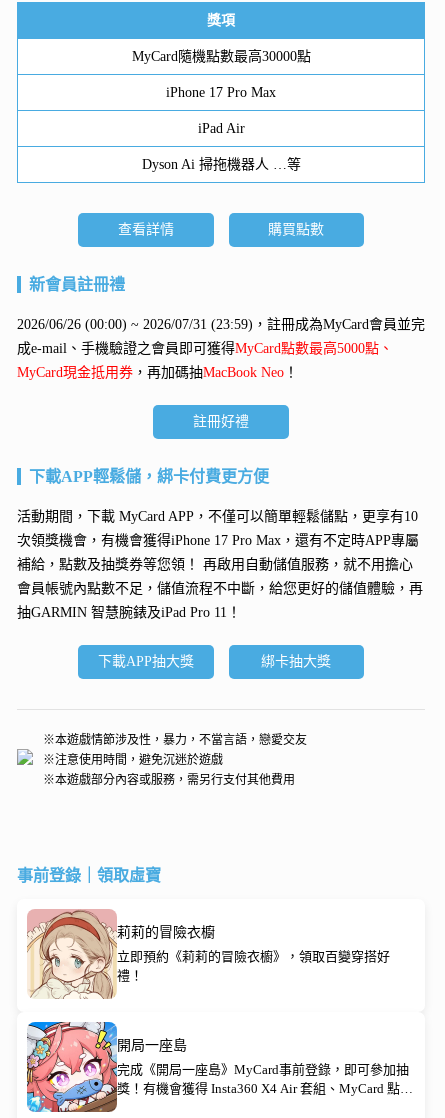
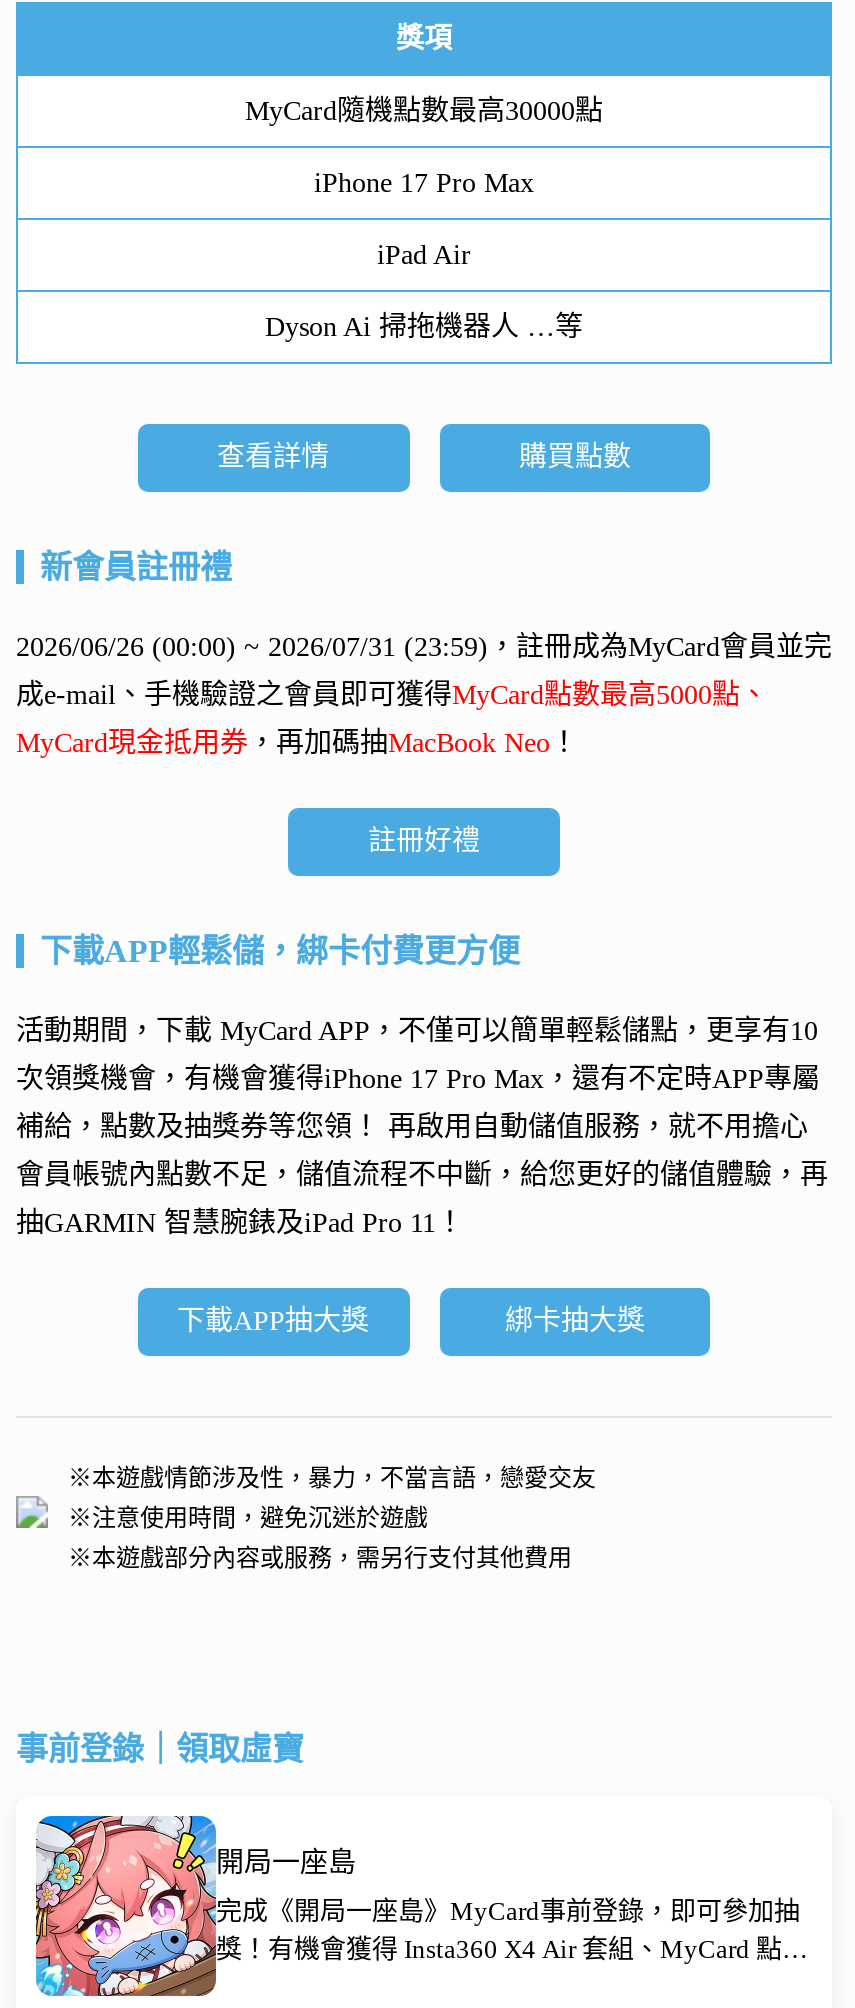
- [image]
- 莉莉的冒險衣櫥
- 立即預約《莉莉的冒險衣櫥》，領取百變穿搭好
- 禮！
